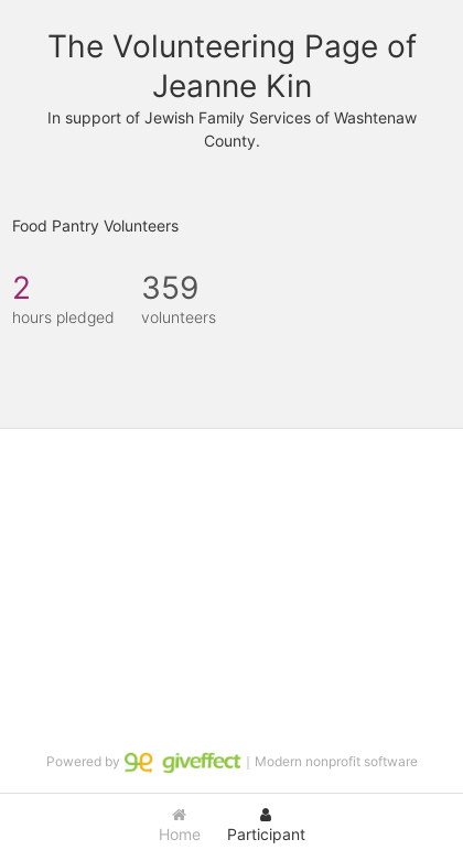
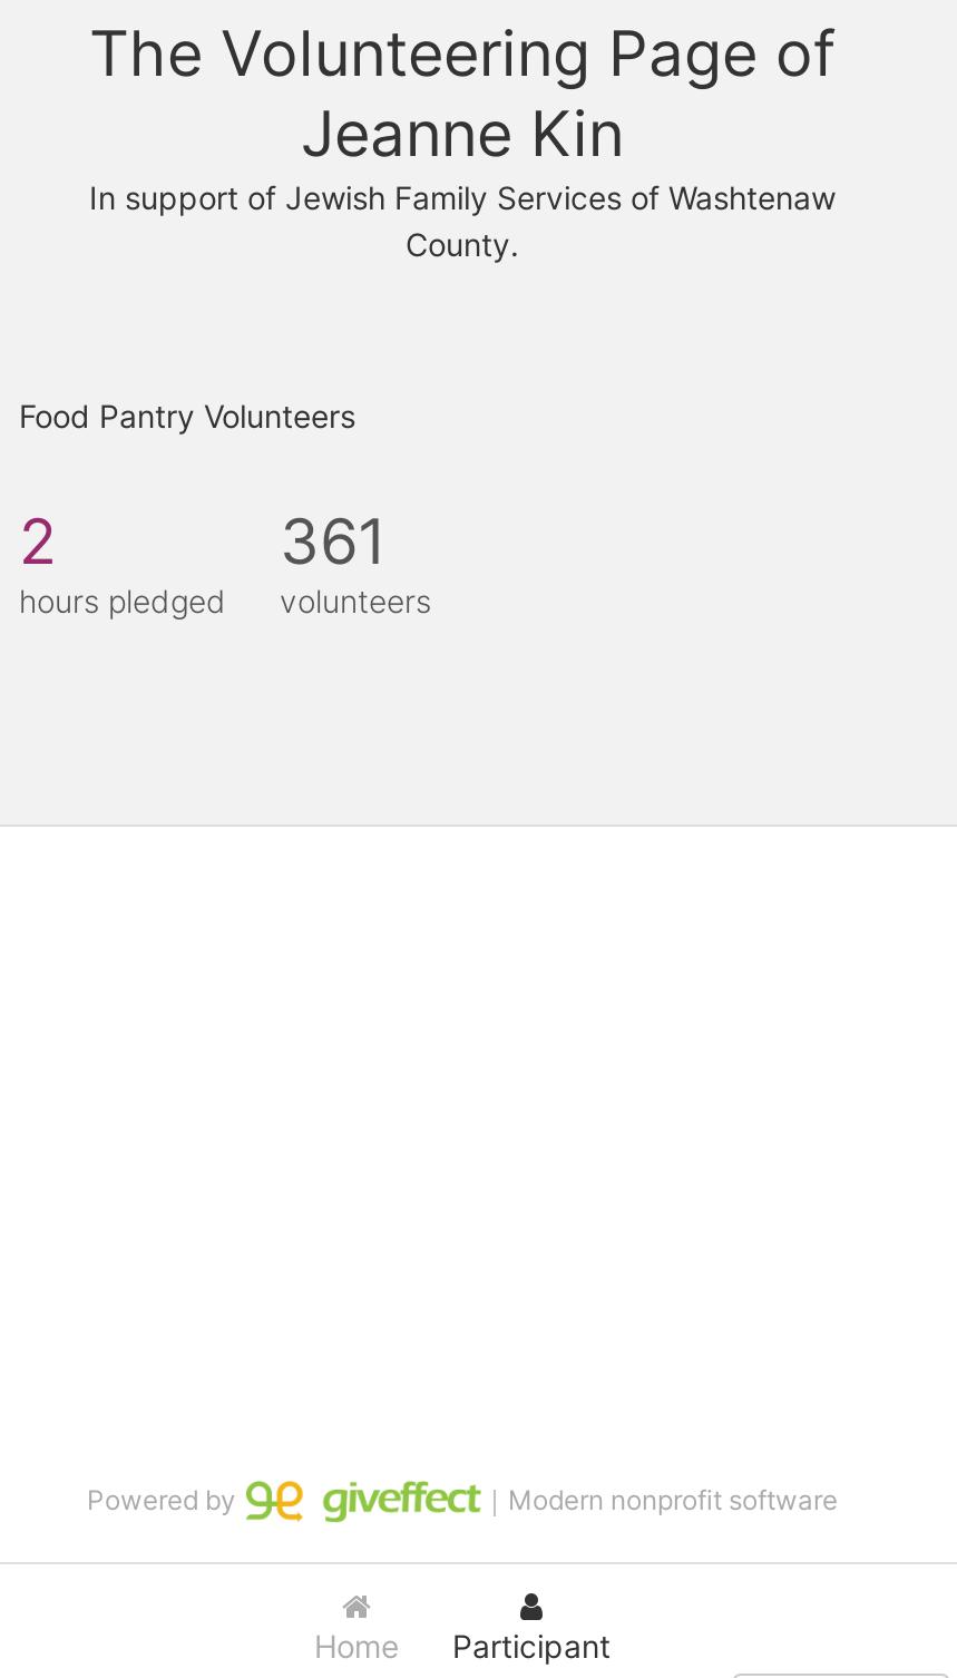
- 359
+ 361
